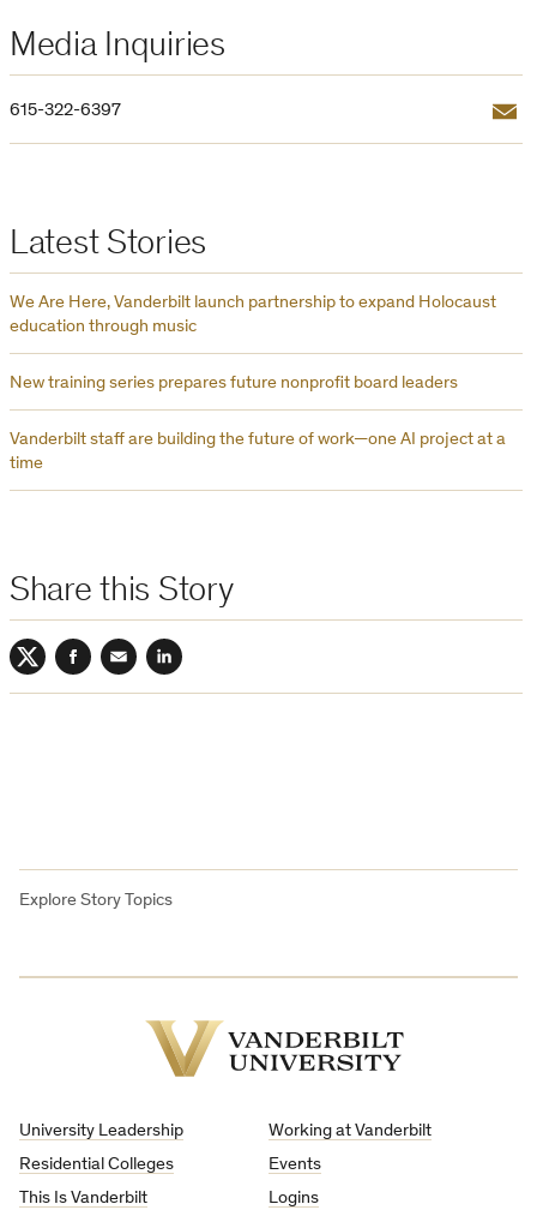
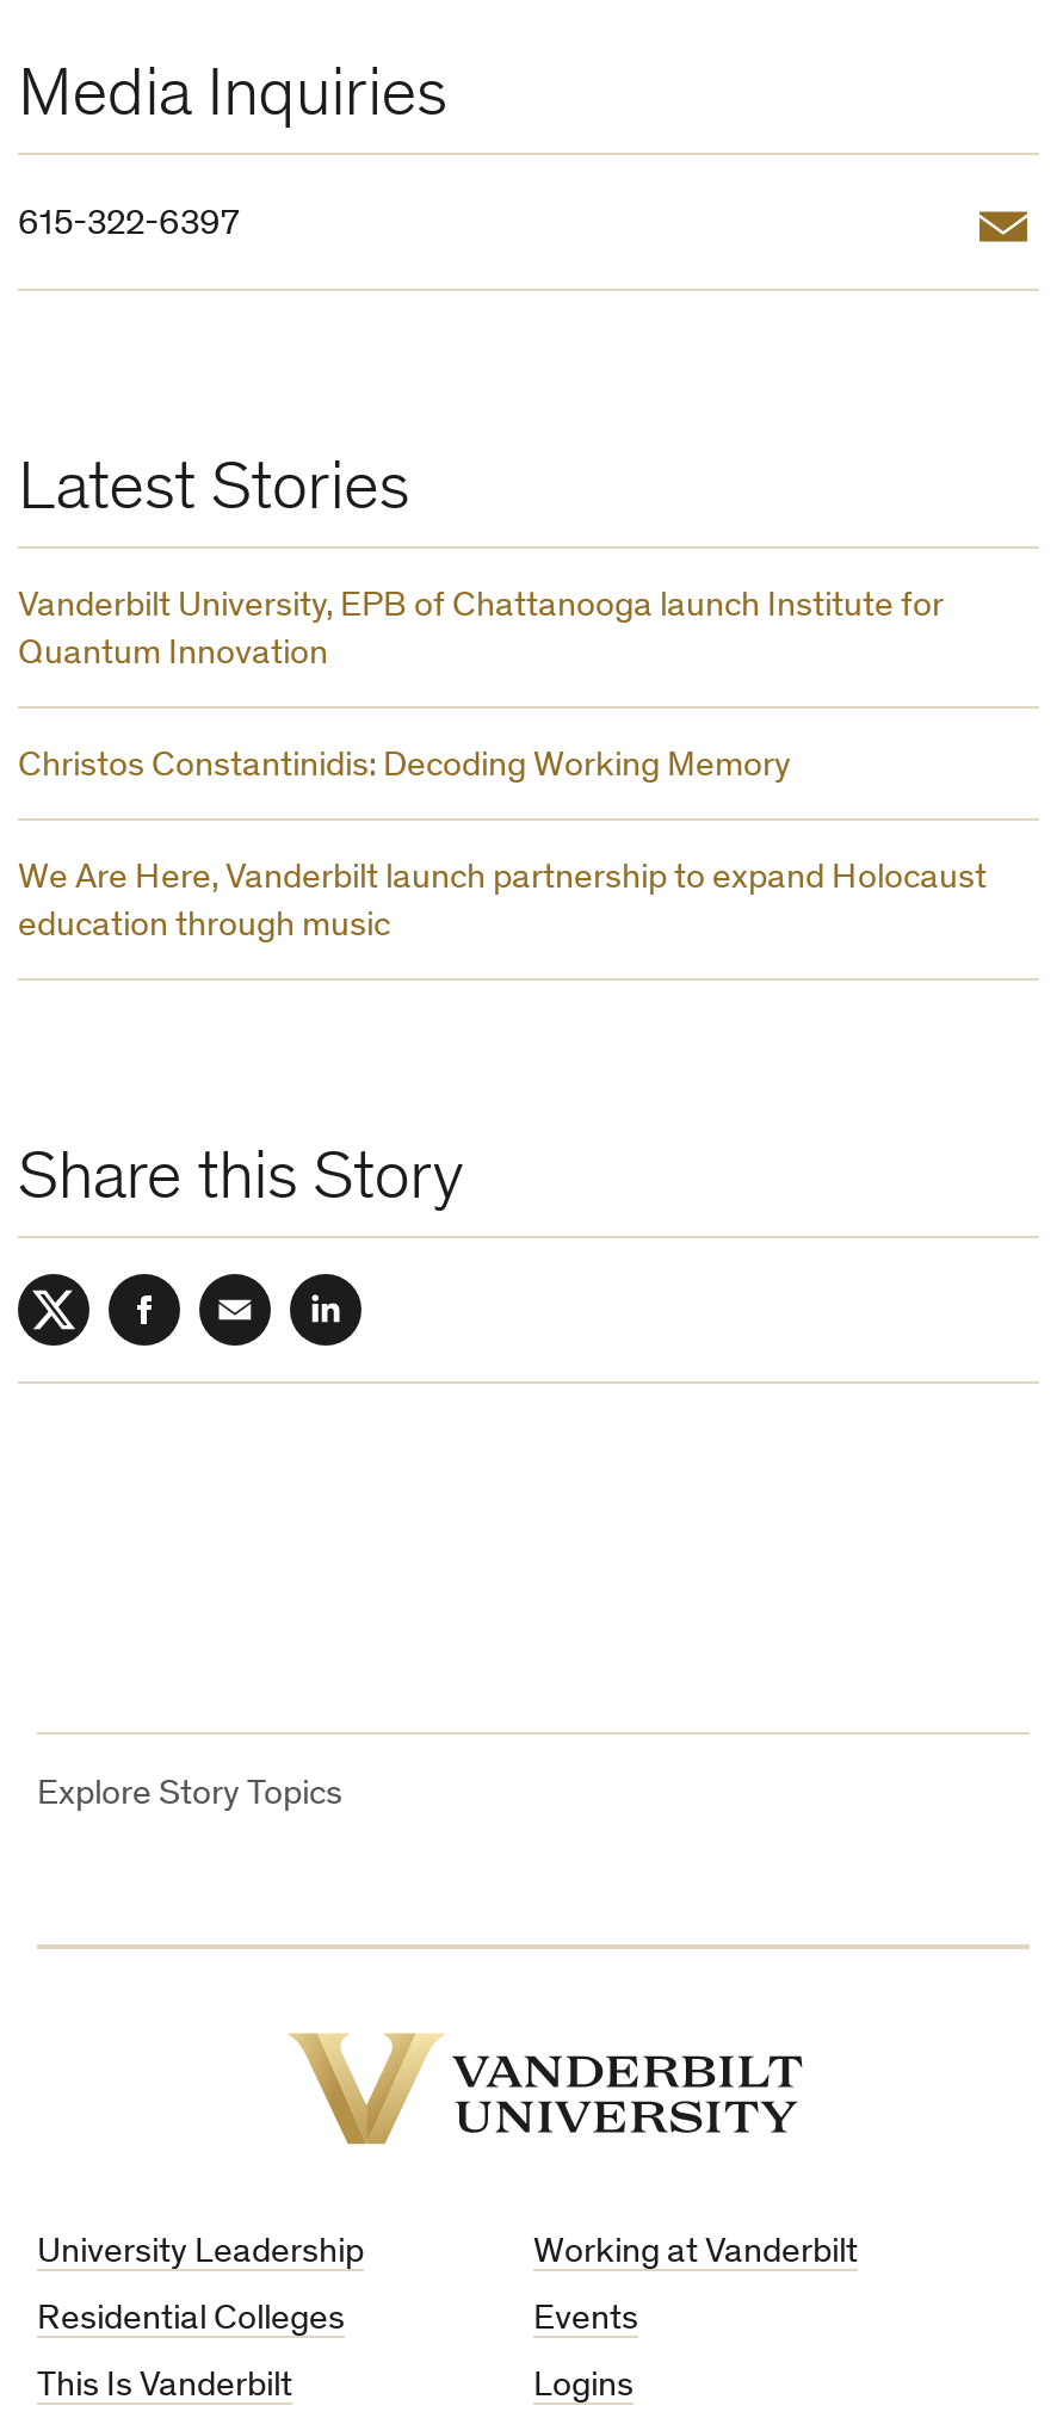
+ Vanderbilt University, EPB of Chattanooga launch Institute for
+ Quantum Innovation
+ Christos Constantinidis: Decoding Working Memory

moved down: We Are Here, Vanderbilt launch partnership to expand Holocaust | education through music

- New training series prepares future nonprofit board leaders
- Vanderbilt staff are building the future of work—one AI project at a
- time
